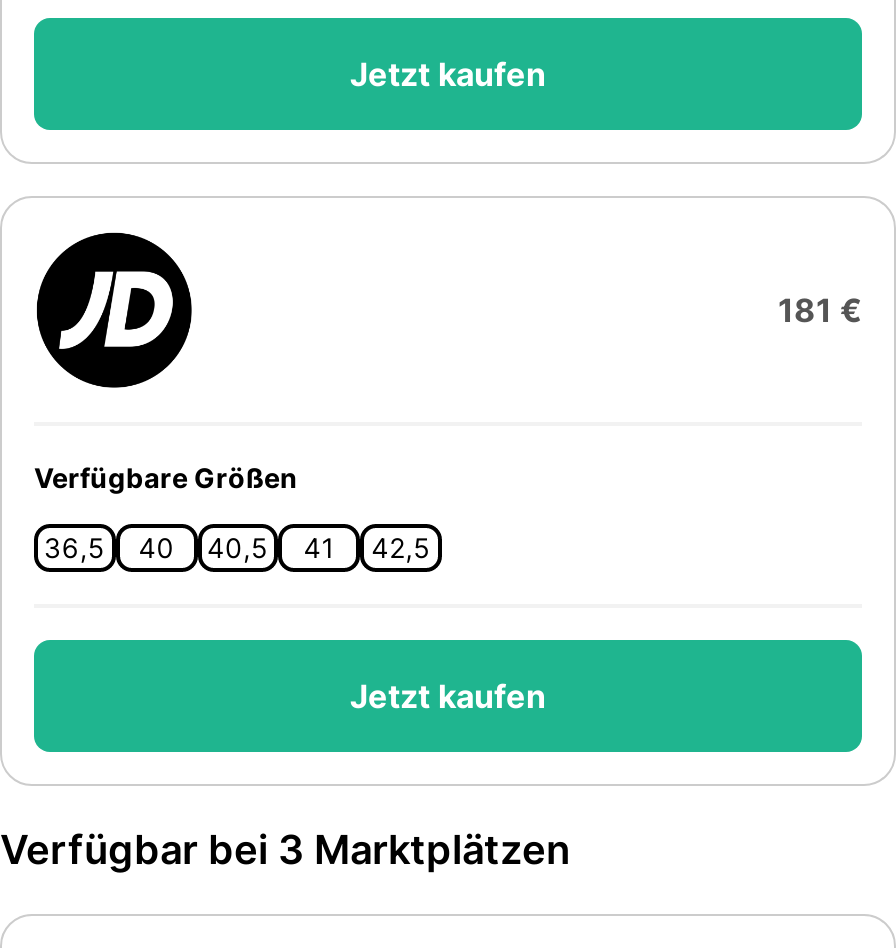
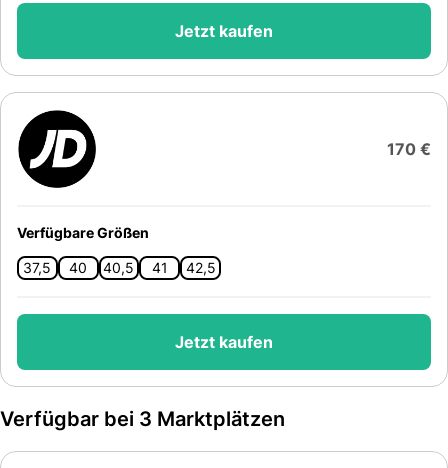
- 181 €
+ 170 €

- 36,5 40 40,5 41 42,5
+ 37,5 40 40,5 41 42,5
